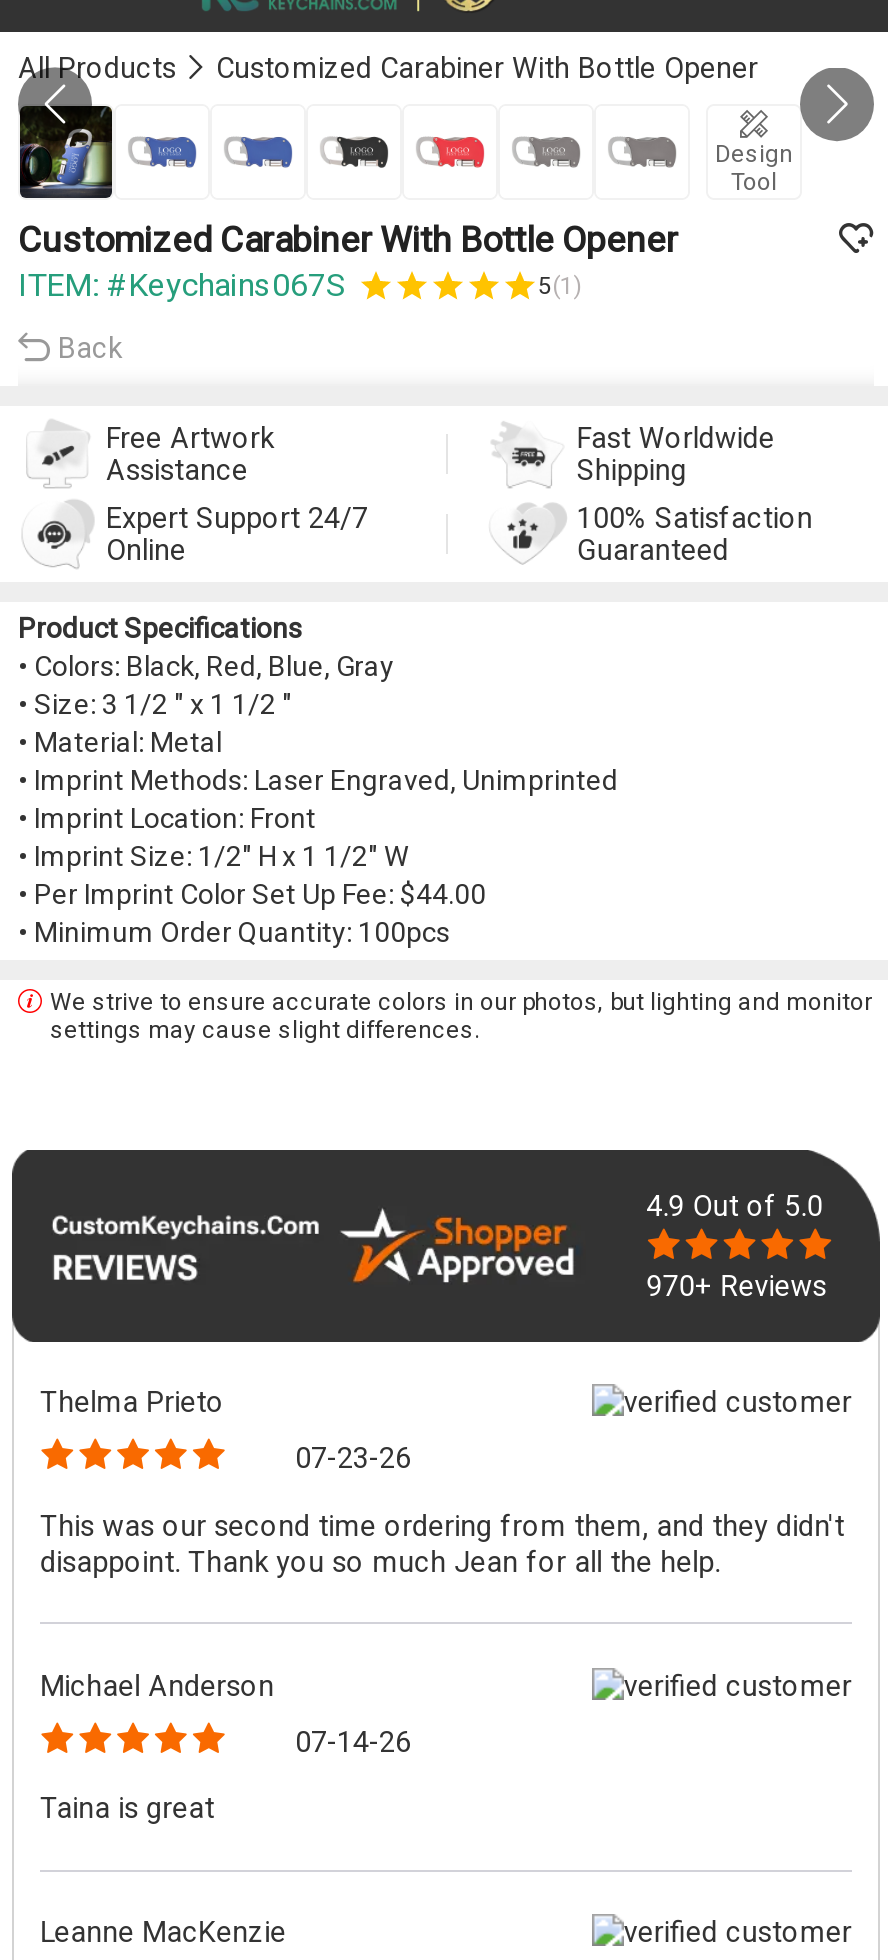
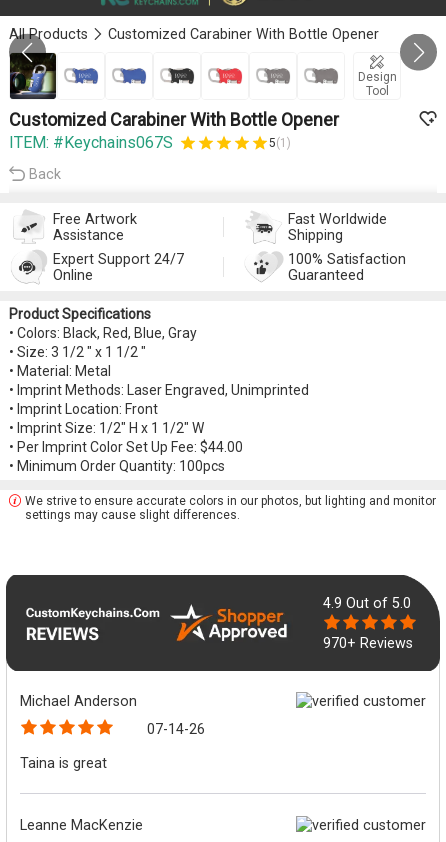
- Thelma Prieto
- 07-23-26
- This was our second time ordering from them, and they didn't
- disappoint. Thank you so much Jean for all the help.
